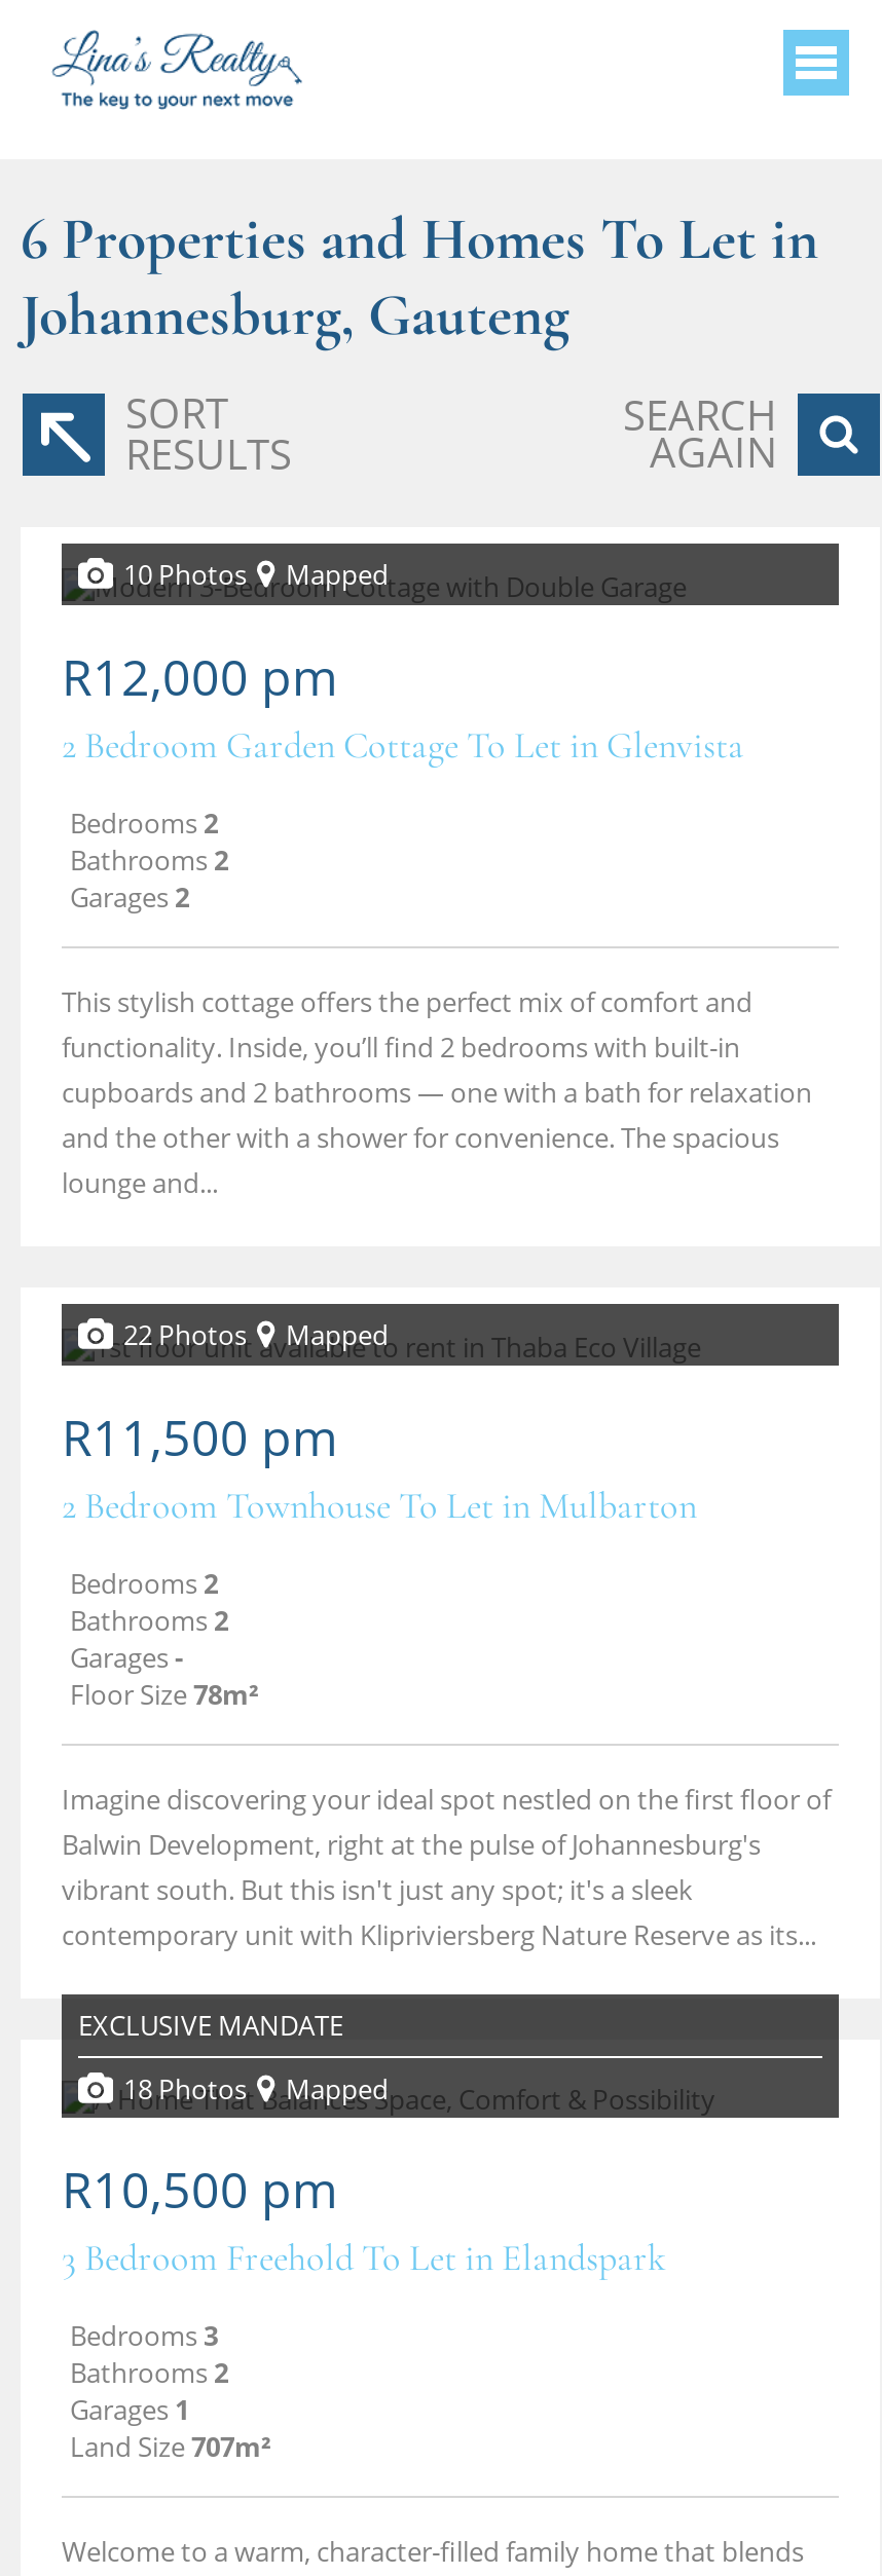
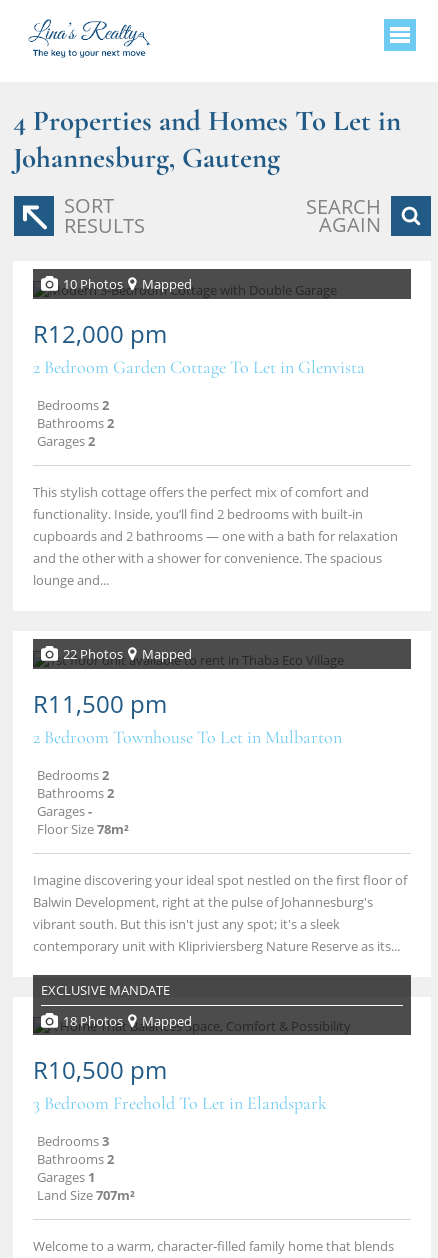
- 6 Properties and Homes To Let in
+ 4 Properties and Homes To Let in
